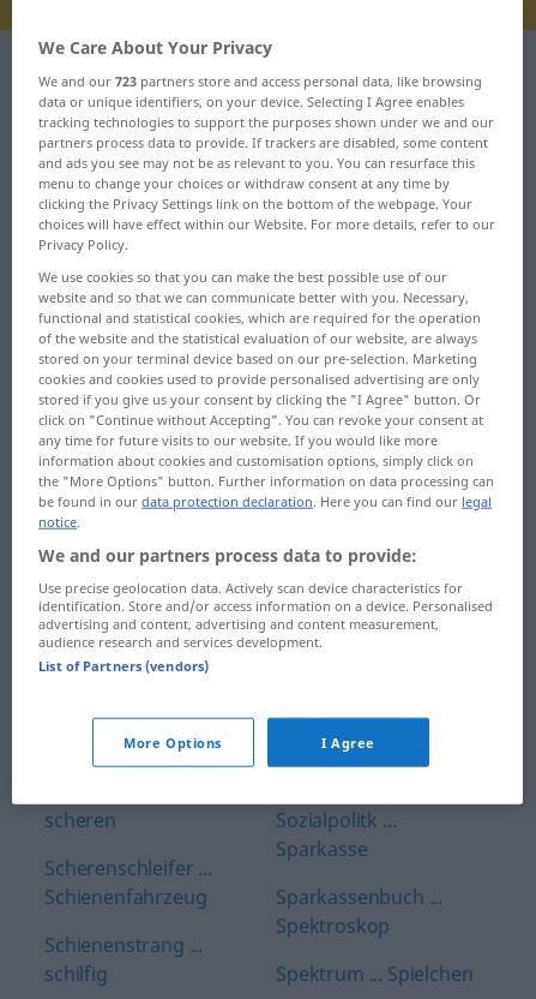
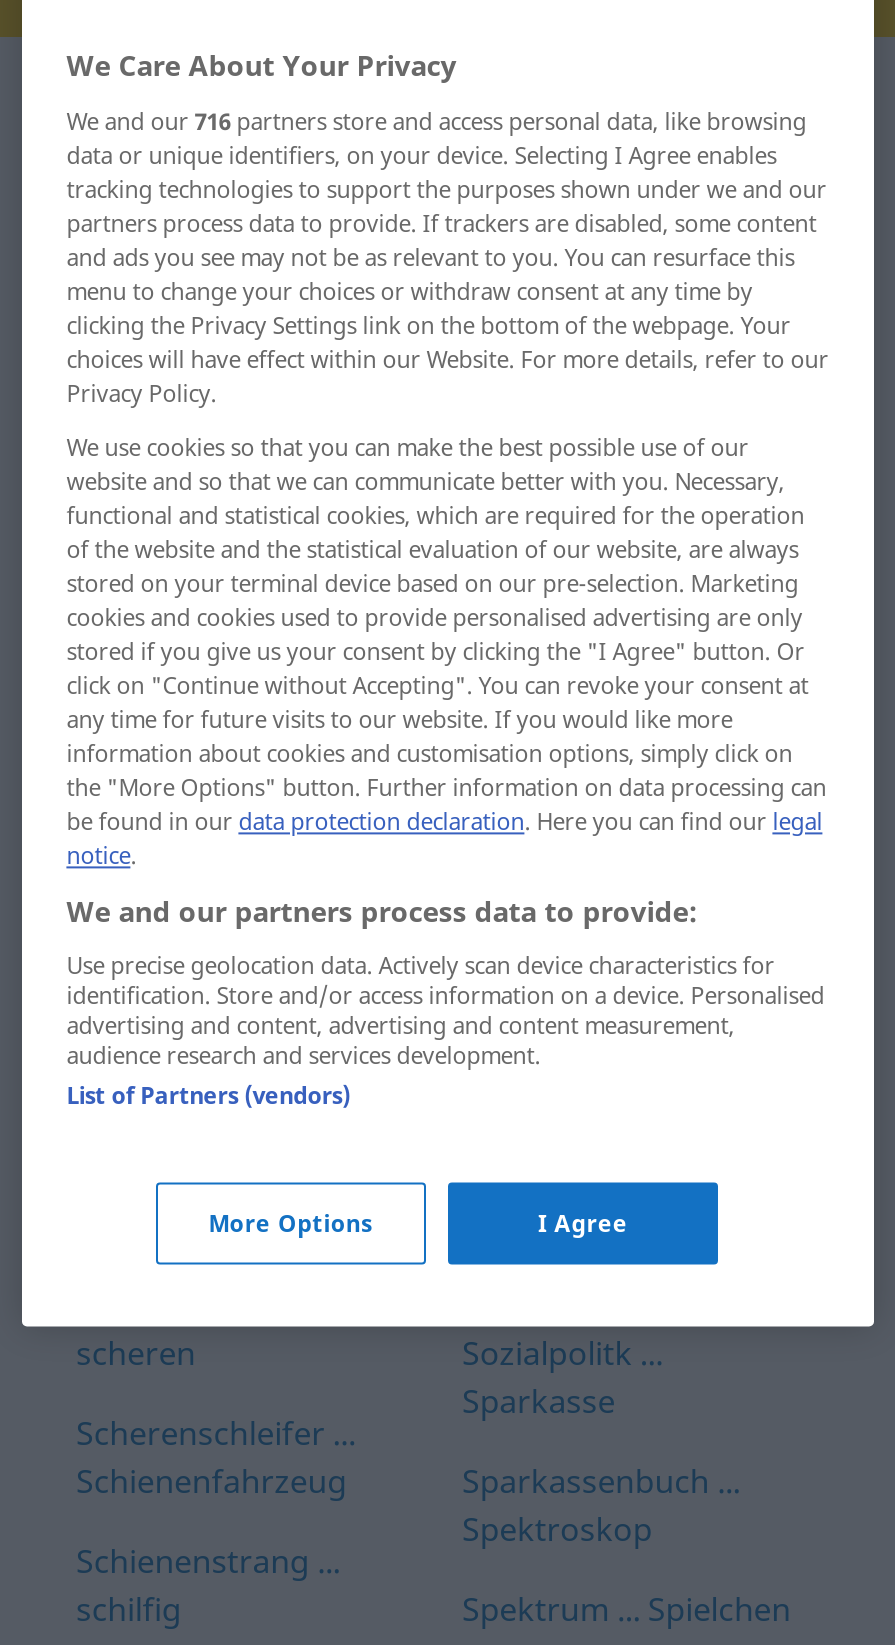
- We and our 723 partners store and access personal data, like browsing
+ We and our 716 partners store and access personal data, like browsing
